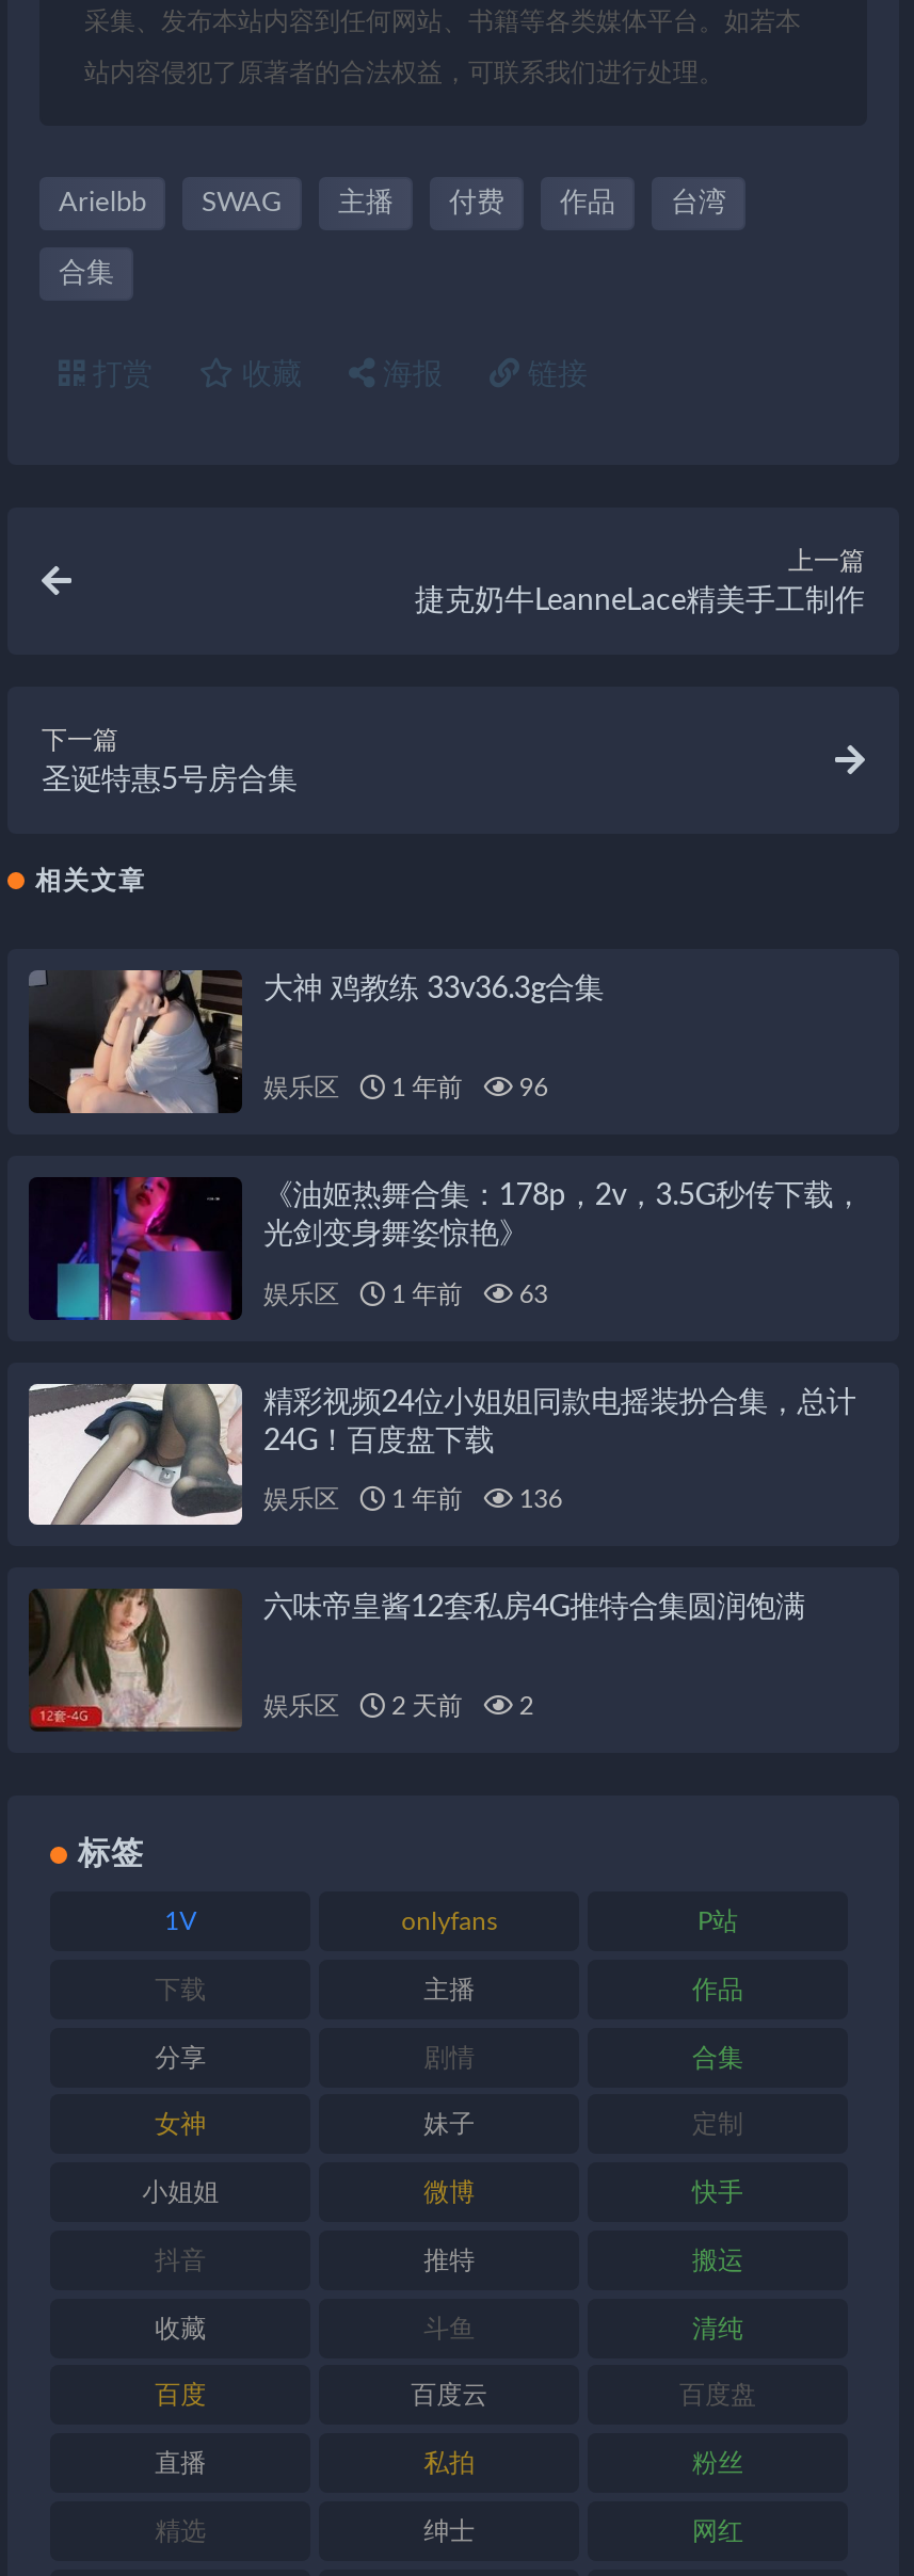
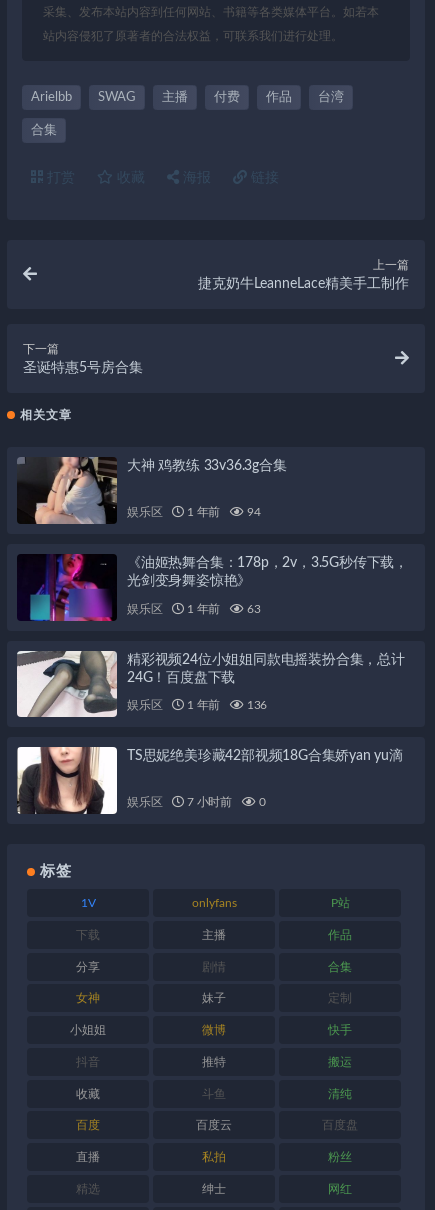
- 娱乐区 1 年前 96
+ 娱乐区 1 年前 94

- [image]
- 六味帝皇酱12套私房4G推特合集圆润饱满
+ [image]
+ TS思妮绝美珍藏42部视频18G合集娇yan yu滴

- 2 天前
- 2
+ 7 小时前
+ 0
